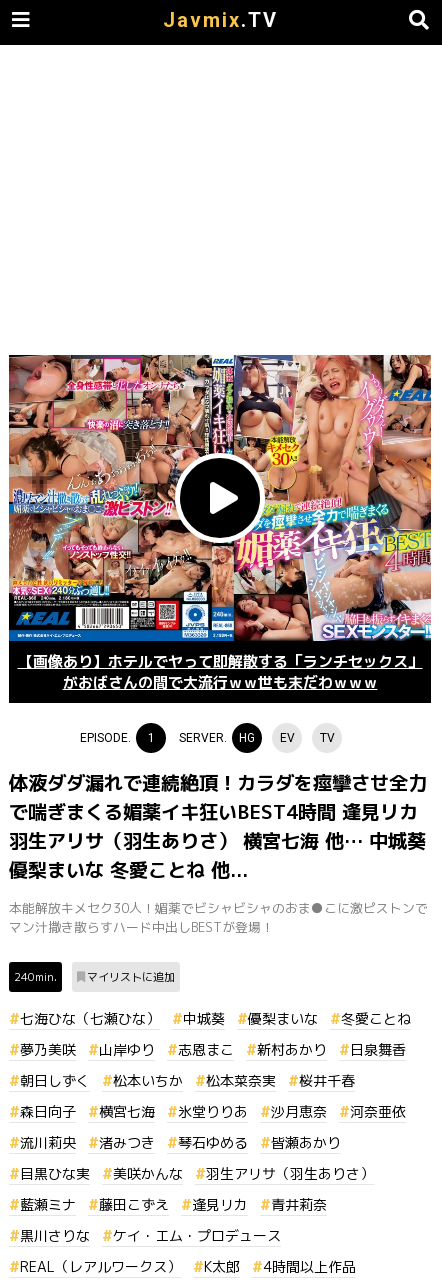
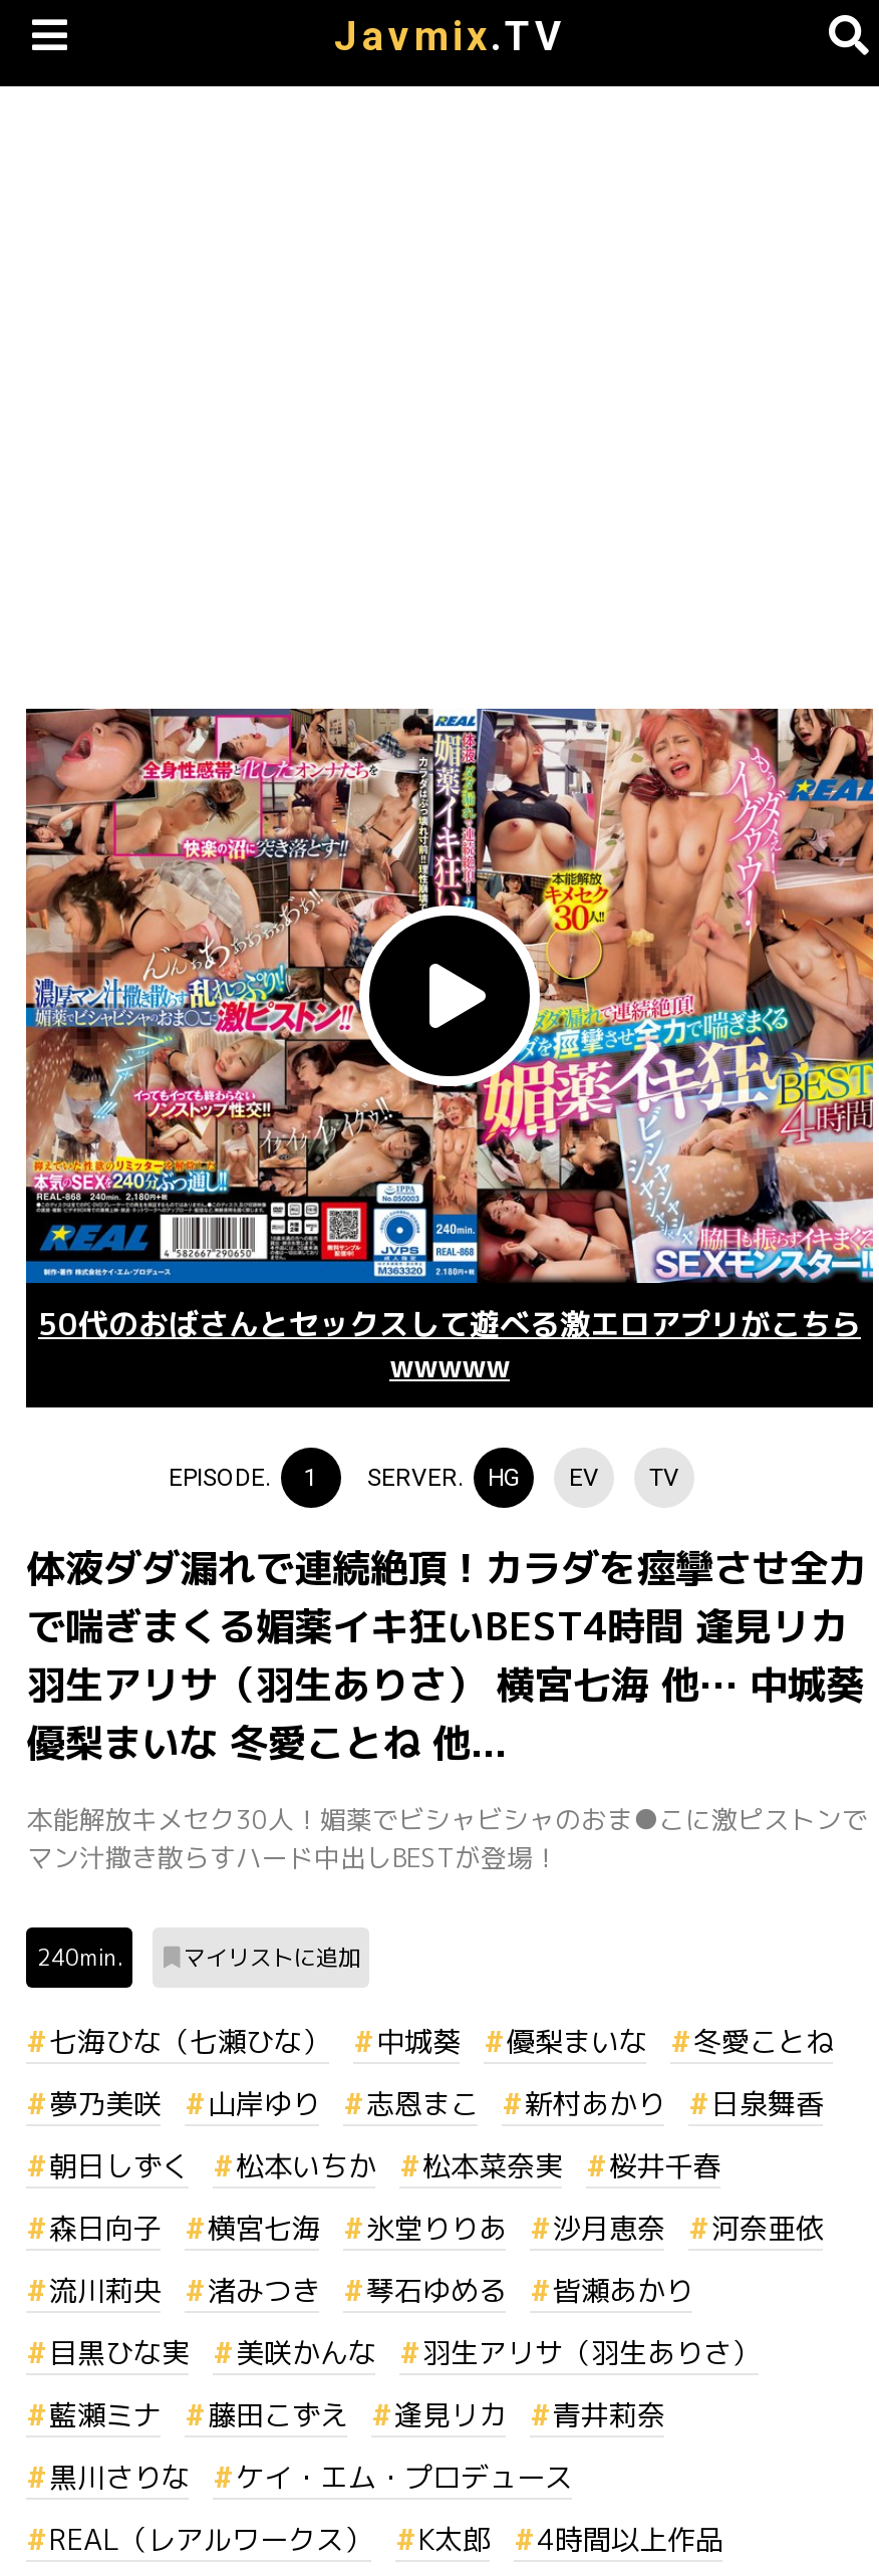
- 【画像あり】ホテルでヤって即解散する「ランチセックス」
- がおばさんの間で大流行ｗｗ世も末だわｗｗｗ
+ 50代のおばさんとセックスして遊べる激エロアプリがこちら
+ wwwww
